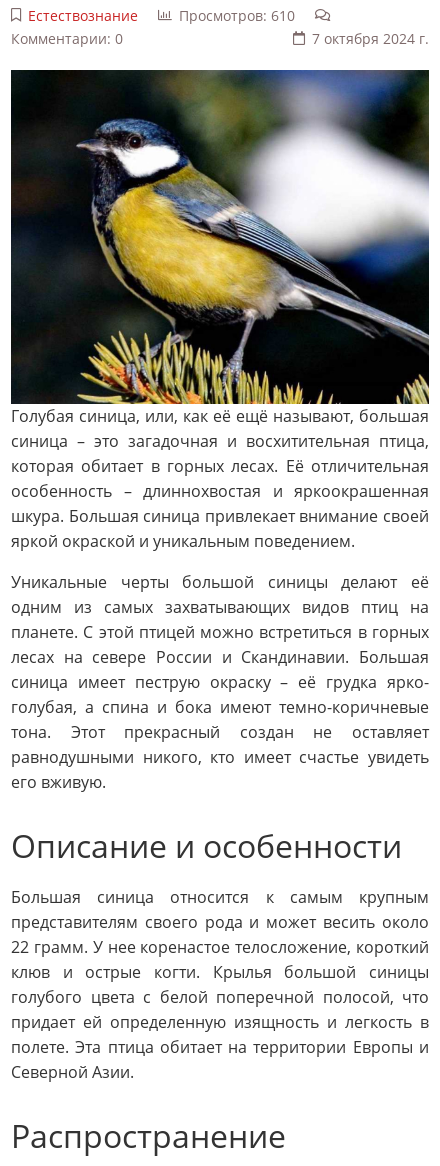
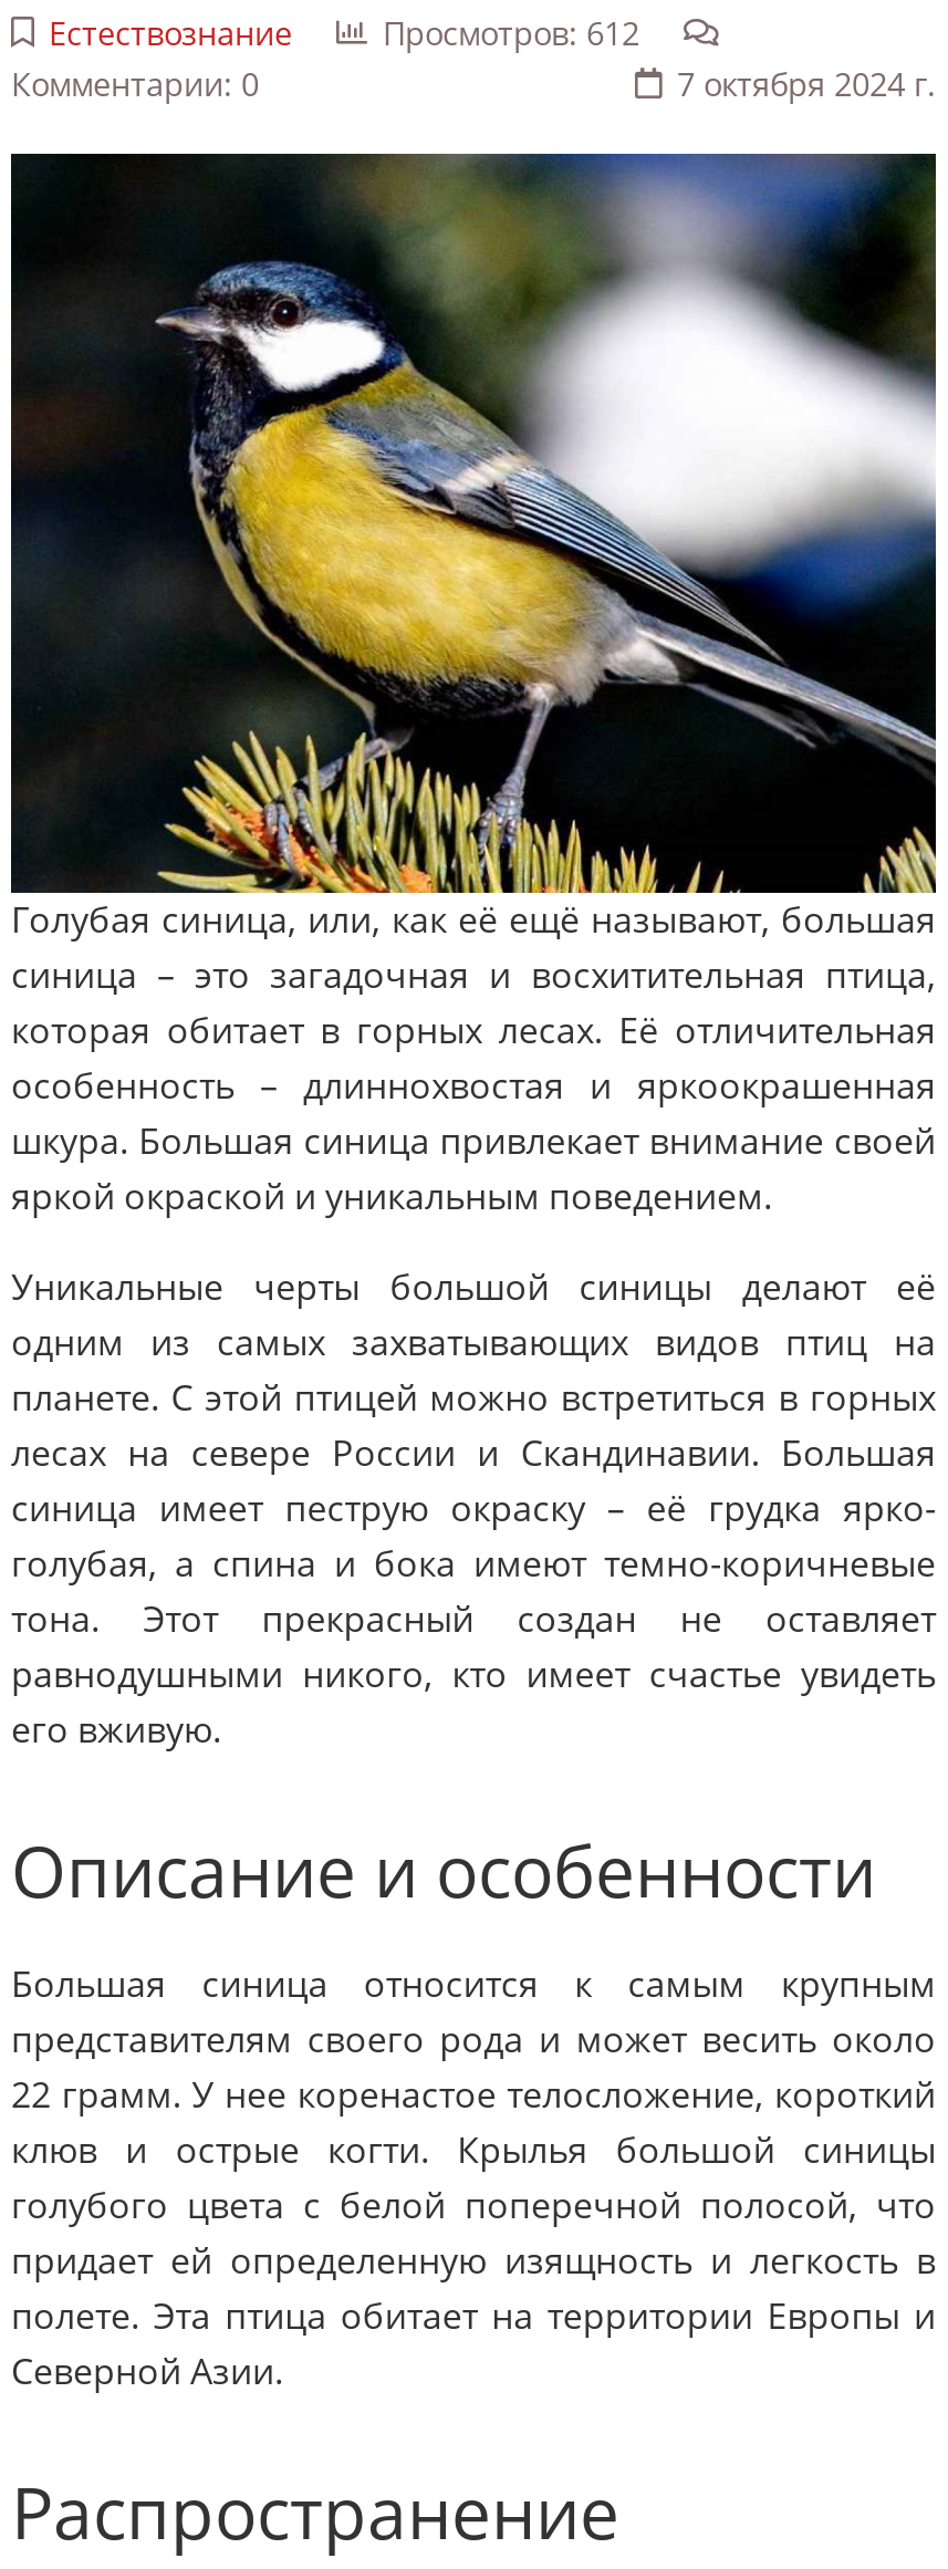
- Просмотров: 610
+ Просмотров: 612
